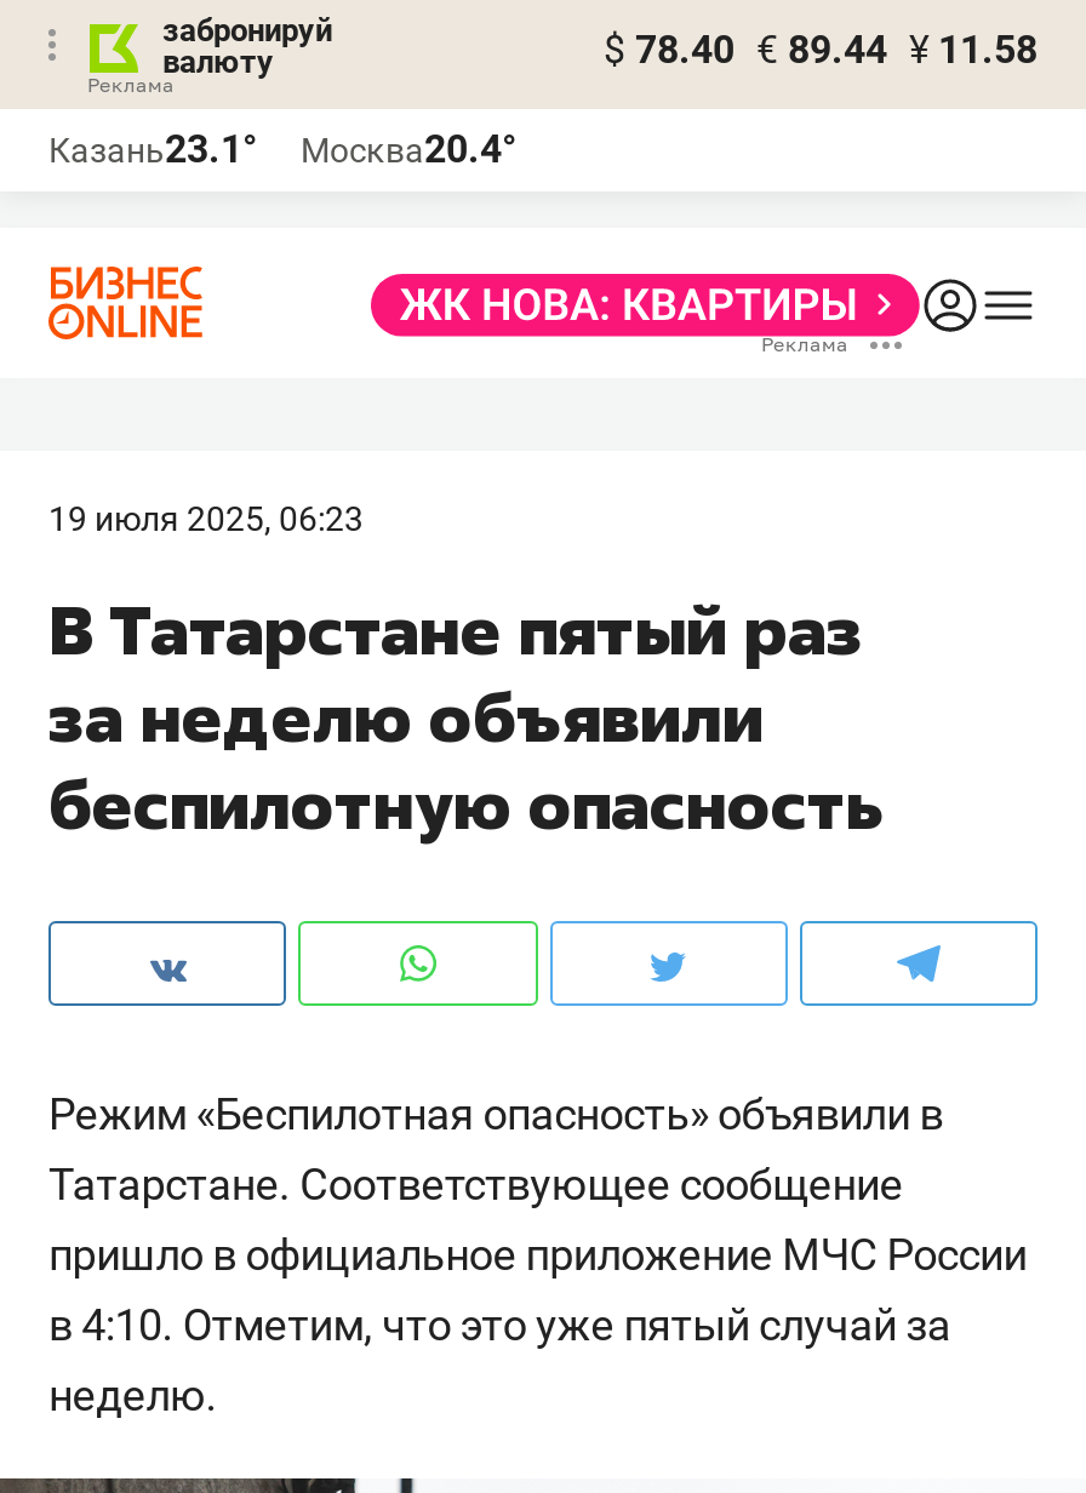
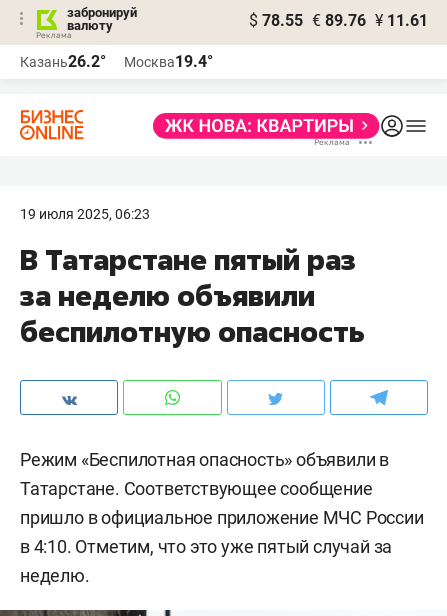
- $ 78.40 € 89.44 ¥ 11.58
+ $ 78.55 € 89.76 ¥ 11.61

- Казань23.1°
+ Казань26.2°

- Москва20.4°
+ Москва19.4°
